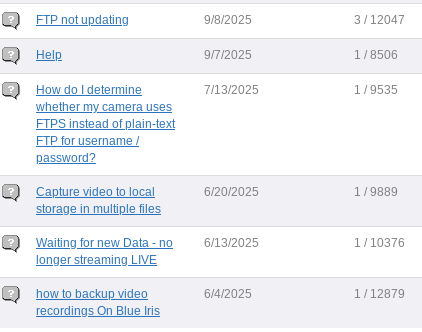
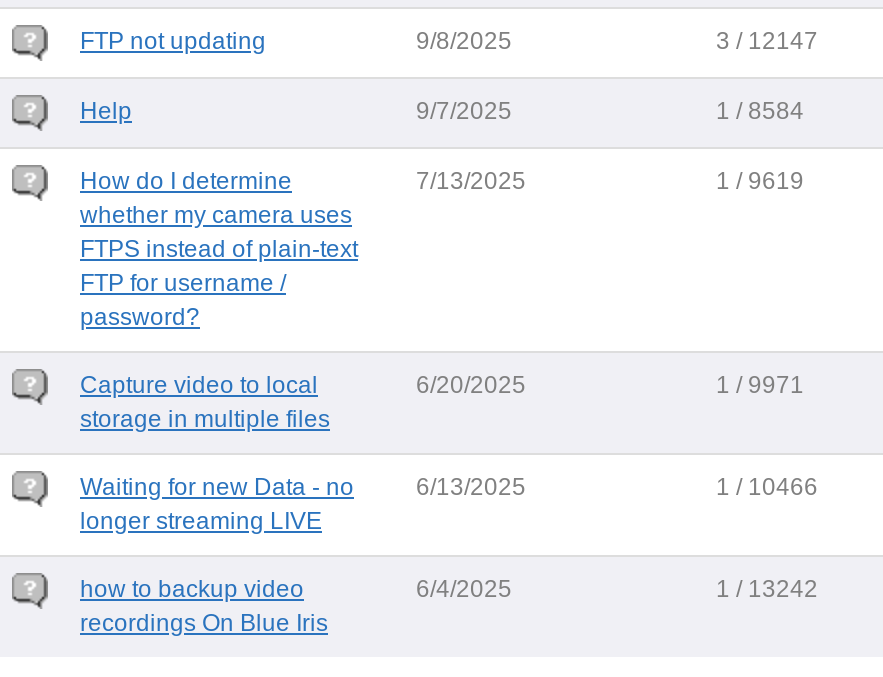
- 3 / 12047
+ 3 / 12147

- 1 / 8506
+ 1 / 8584

- 1 / 9535
+ 1 / 9619

- 1 / 9889
+ 1 / 9971

- 1 / 10376
+ 1 / 10466

- 1 / 12879
+ 1 / 13242
